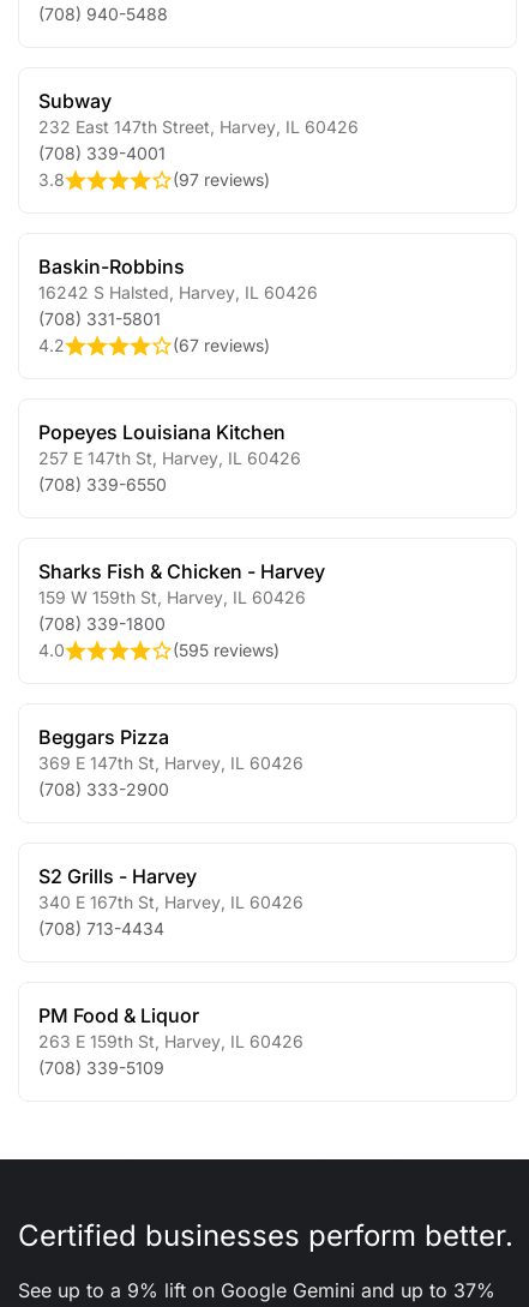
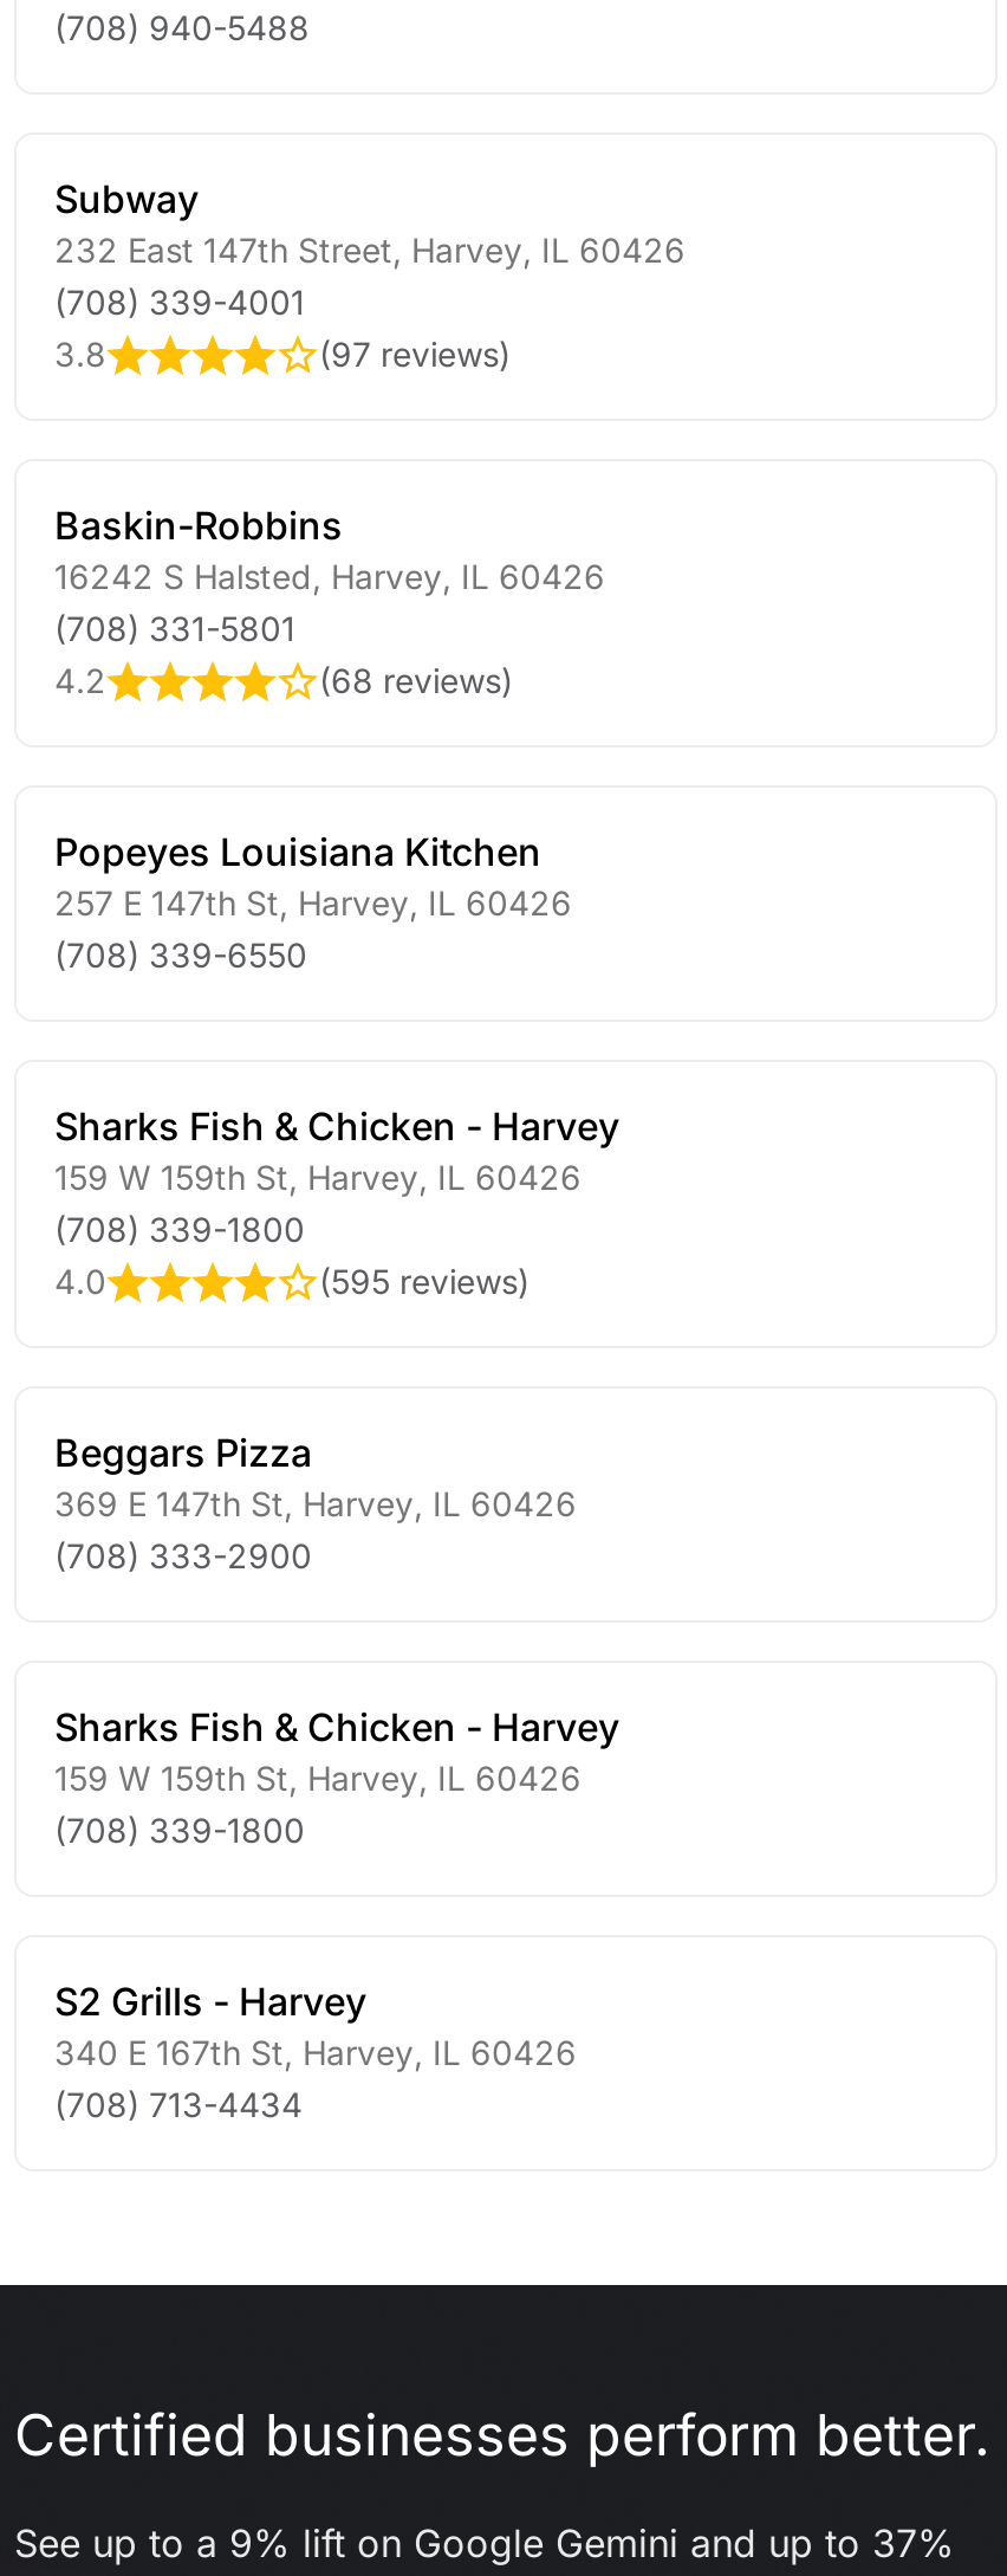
- (67 reviews)
+ (68 reviews)

+ Sharks Fish & Chicken - Harvey
+ 159 W 159th St, Harvey, IL 60426
+ (708) 339-1800

moved down: S2 Grills - Harvey | 340 E 167th St, Harvey, IL 60426 | (708) 713-4434

- PM Food & Liquor
- 263 E 159th St, Harvey, IL 60426
- (708) 339-5109
